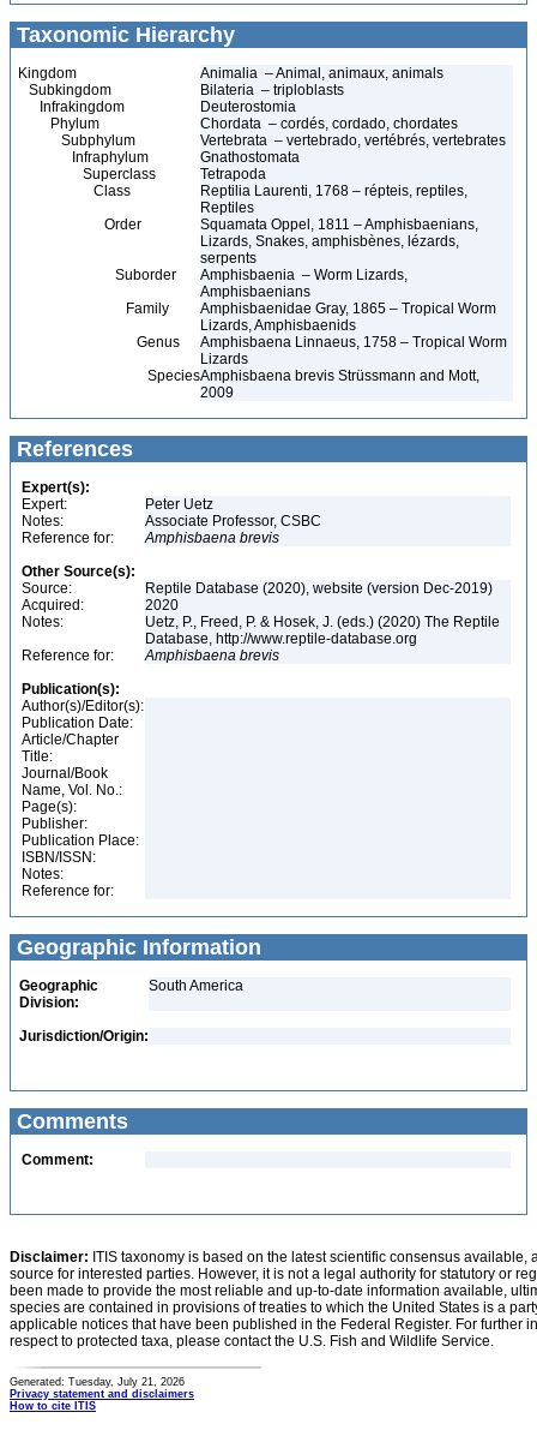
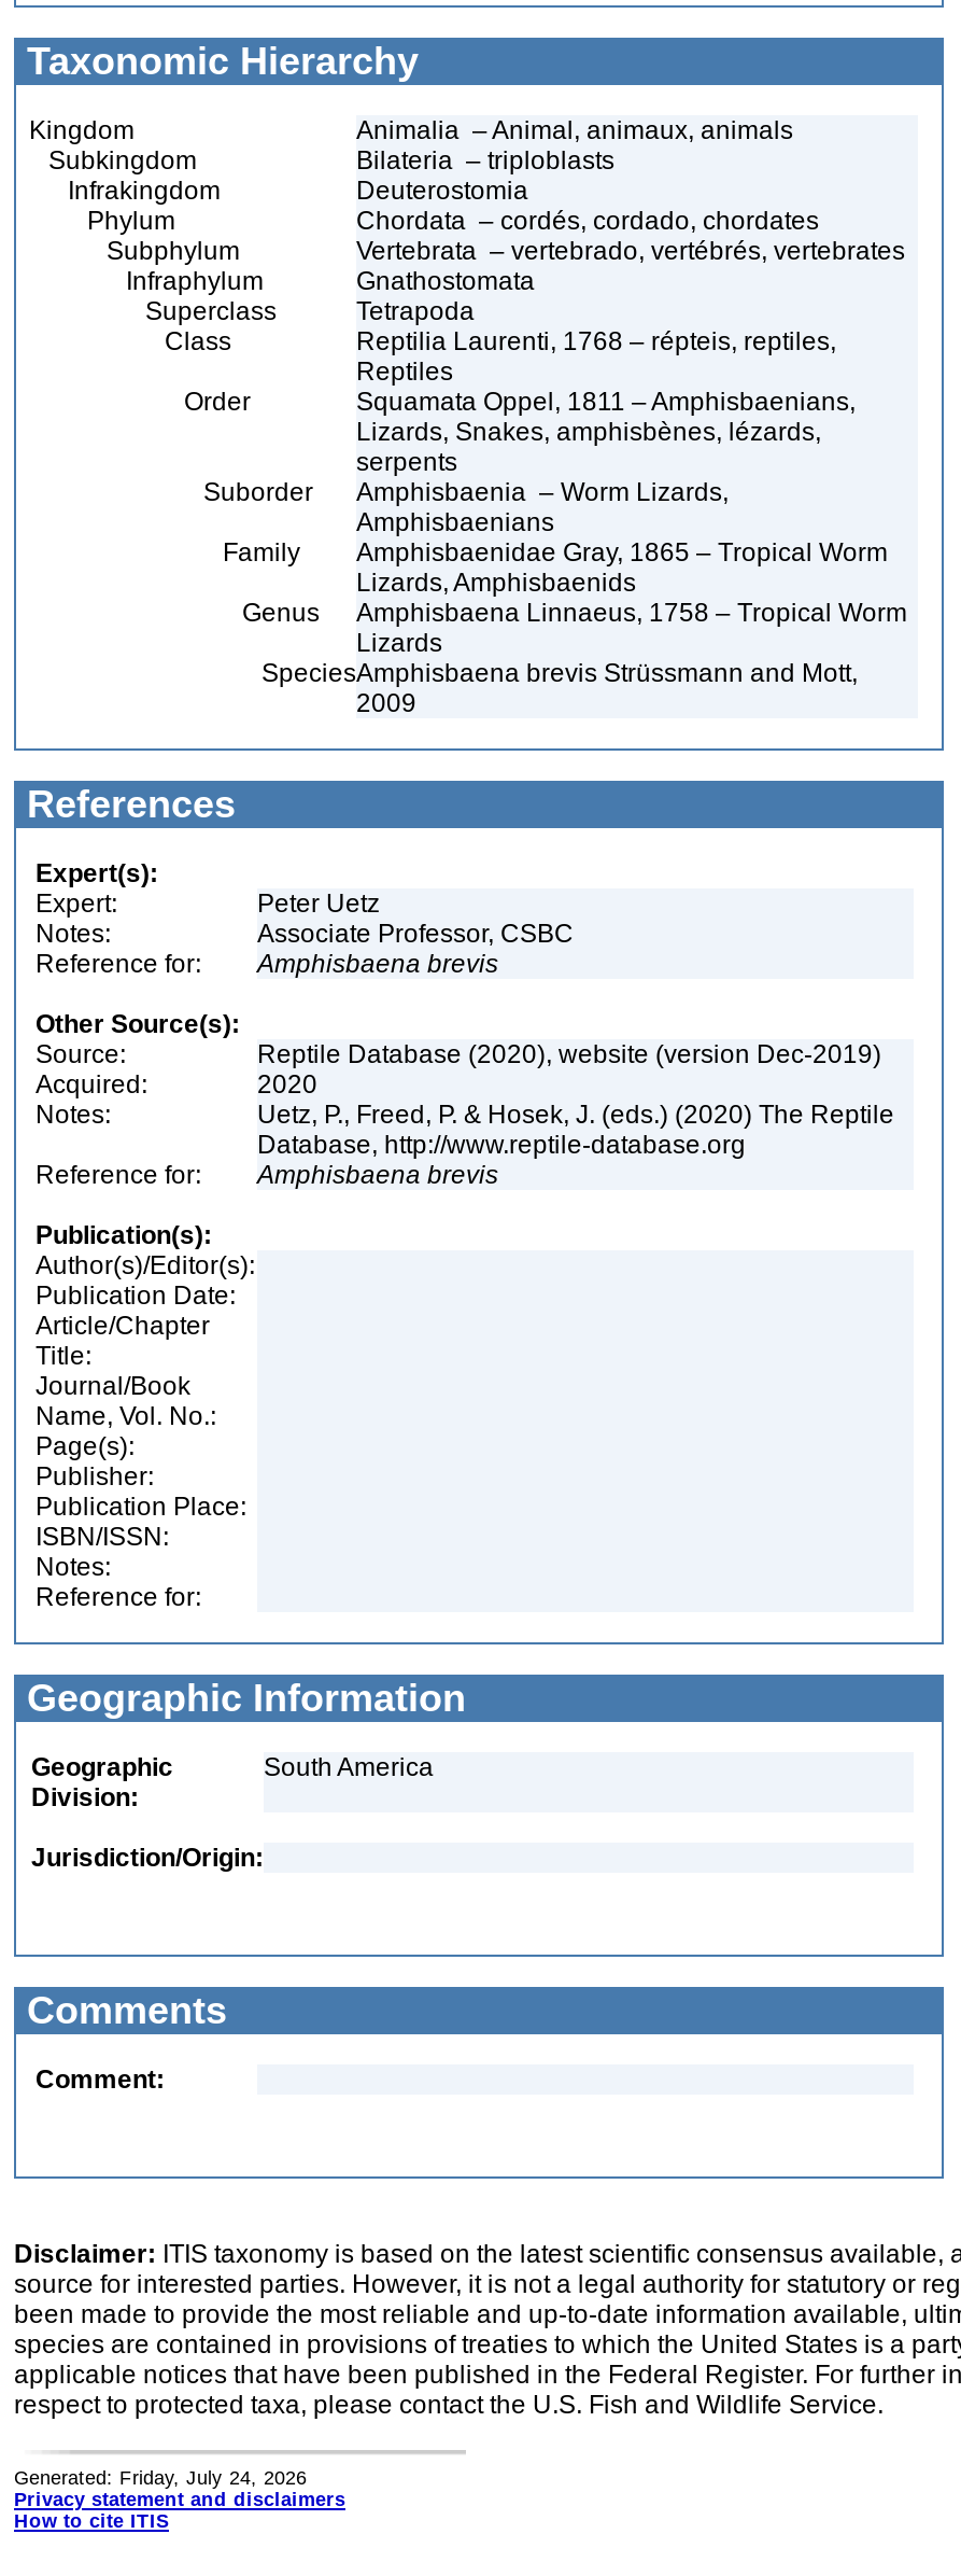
- Generated: Tuesday, July 21, 2026
+ Generated: Friday, July 24, 2026
